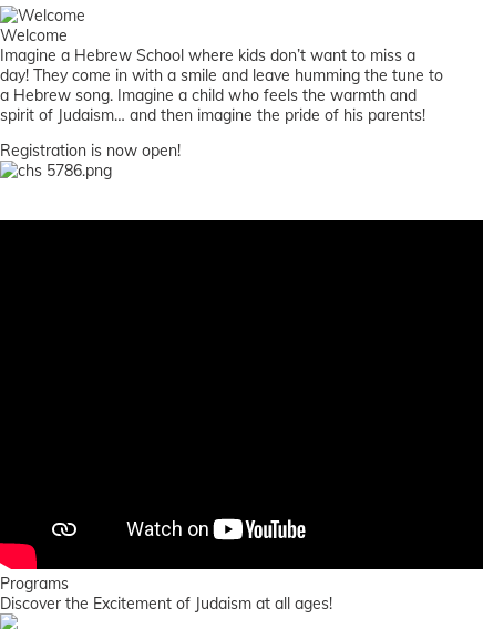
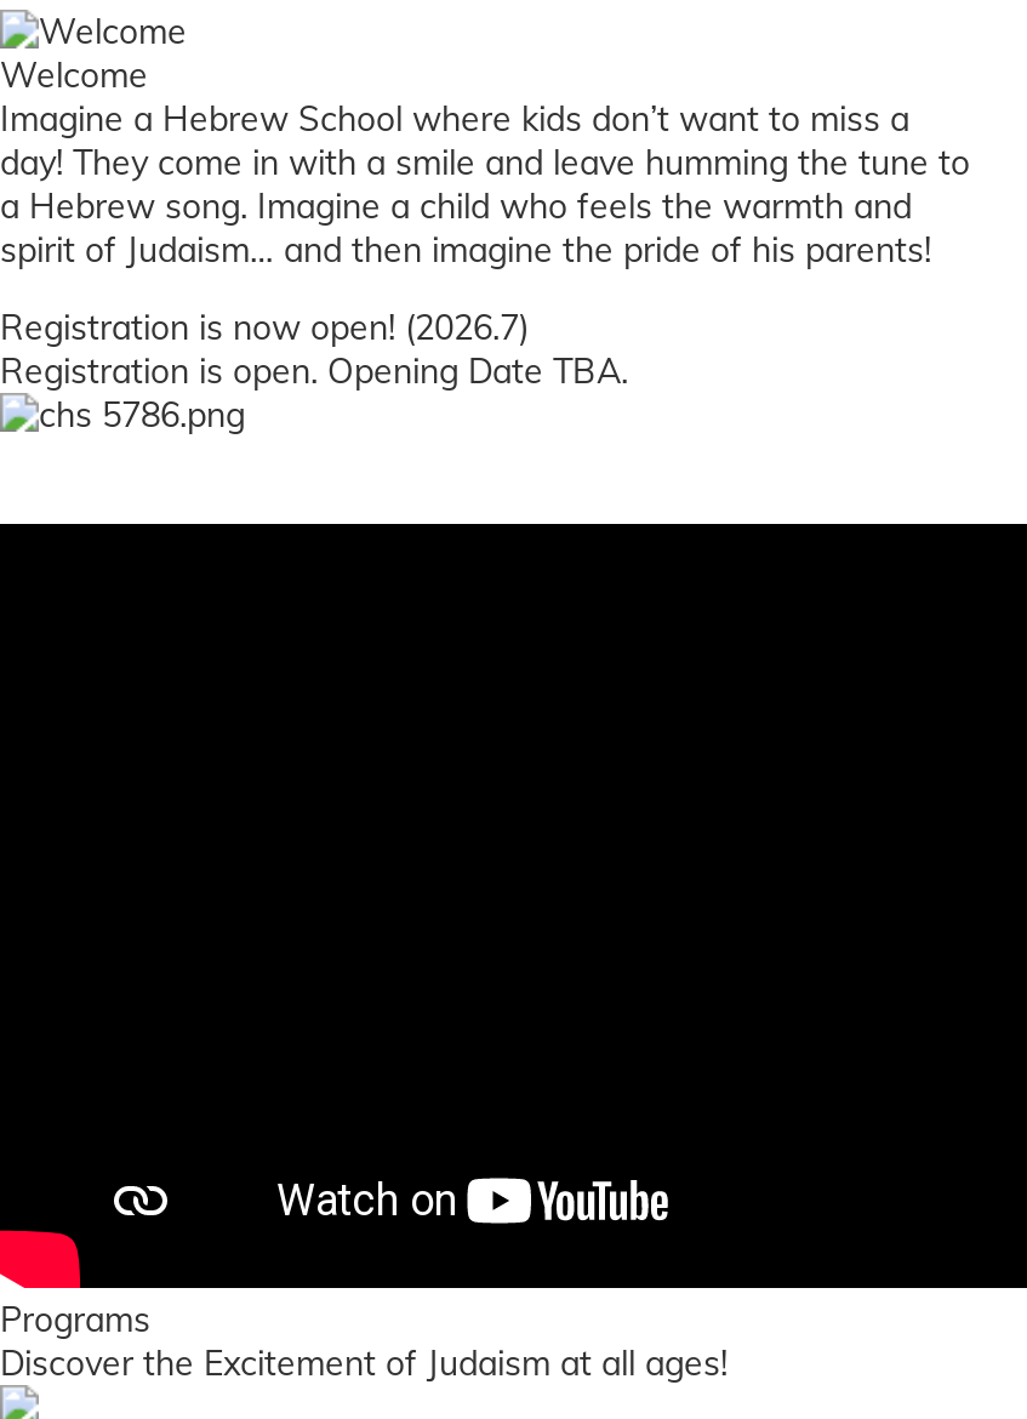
- Registration is now open!
+ Registration is now open! (2026.7)
+ Registration is open. Opening Date TBA.
